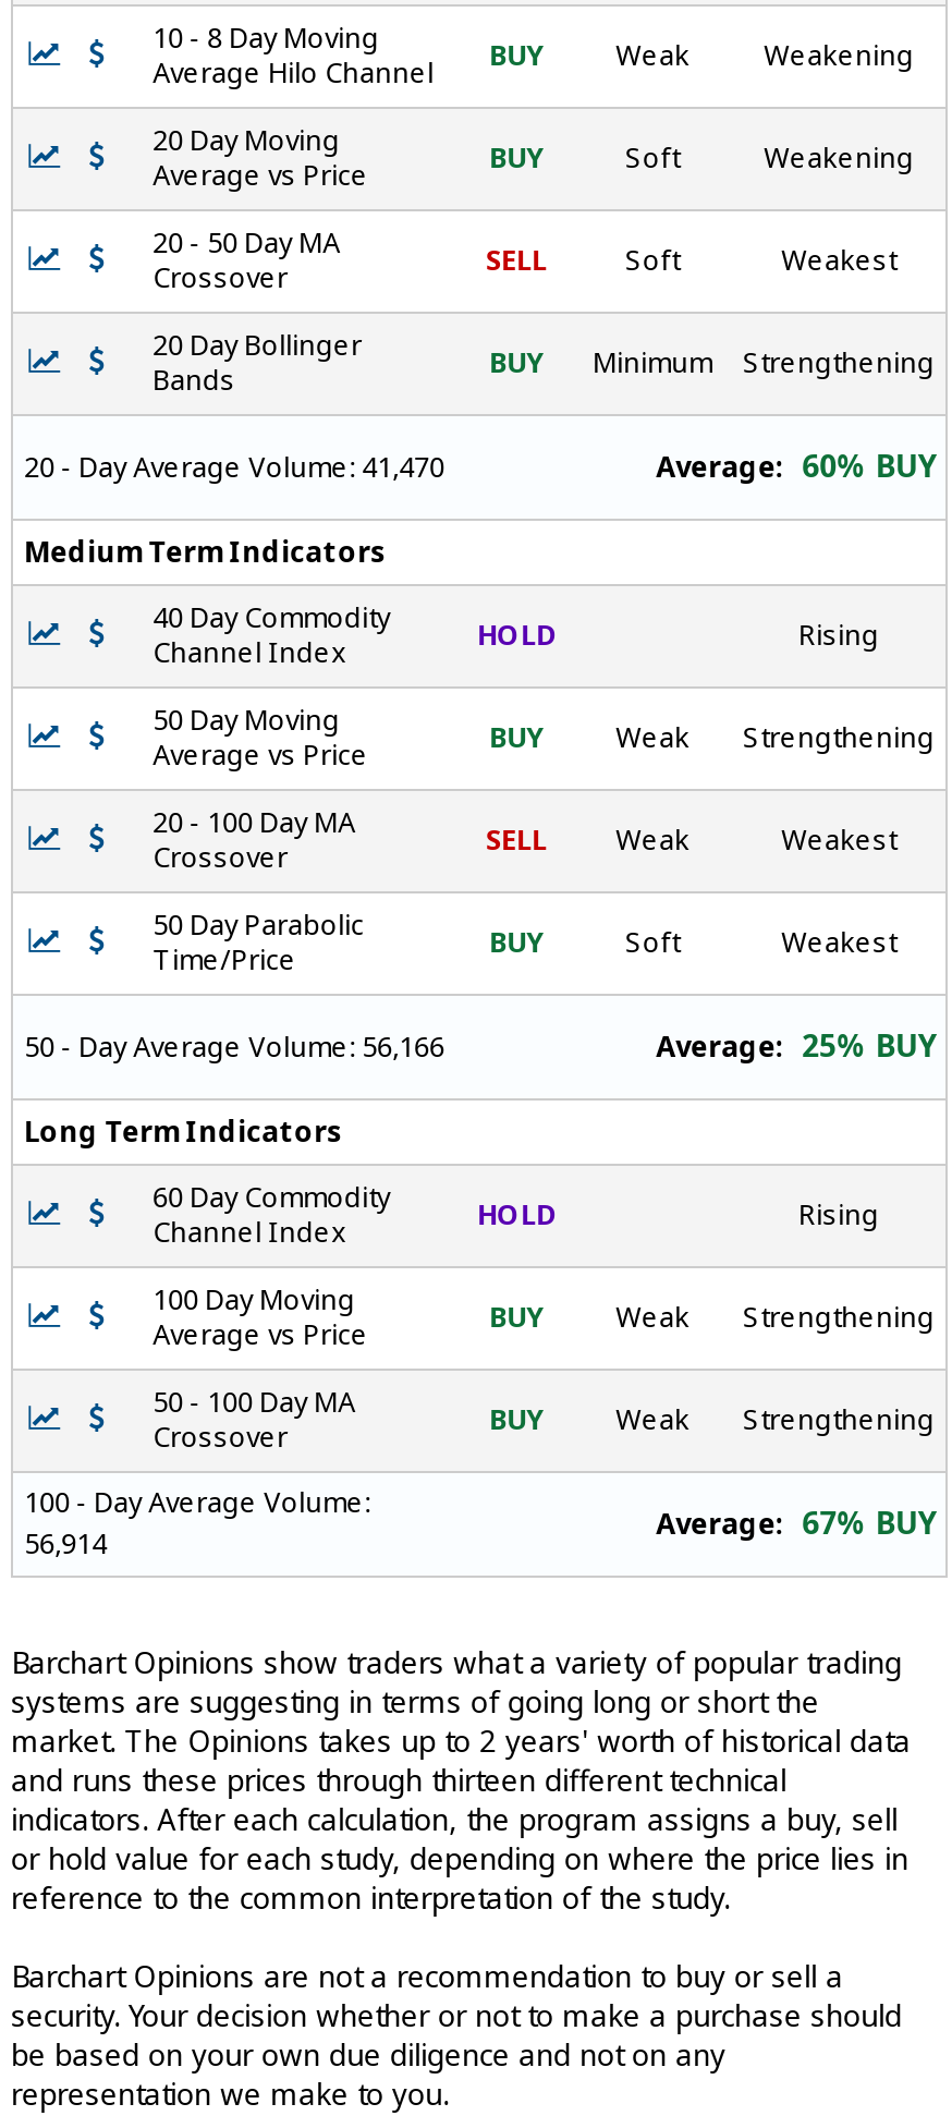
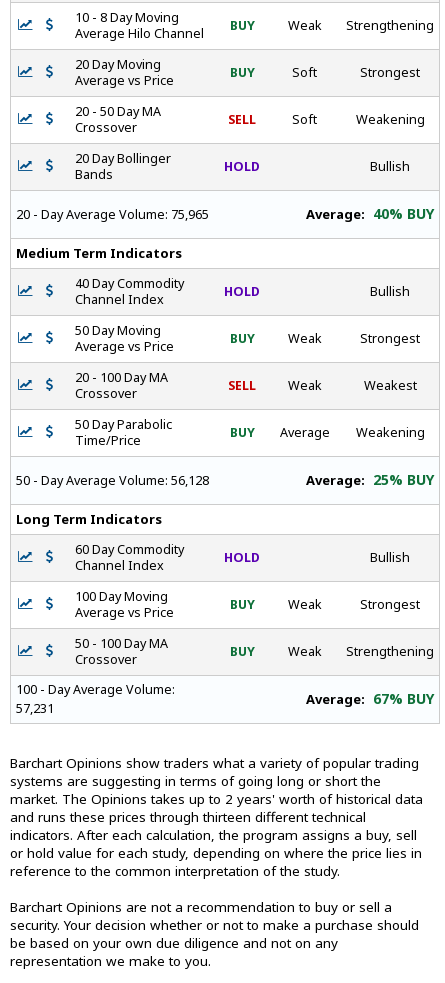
- Weakening
+ Strengthening

- Weakening
+ Strongest

- Weakest
+ Weakening

- BUY
- Minimum
- Strengthening
+ HOLD
+ Bullish

- 20 - Day Average Volume: 41,470
- Average: 60% BUY
+ 20 - Day Average Volume: 75,965
+ Average: 40% BUY

- Rising
+ Bullish

- Strengthening
+ Strongest

- Soft
- Weakest
+ Average
+ Weakening

- 50 - Day Average Volume: 56,166
+ 50 - Day Average Volume: 56,128

- Rising
+ Bullish

- Strengthening
+ Strongest

- 56,914
+ 57,231
